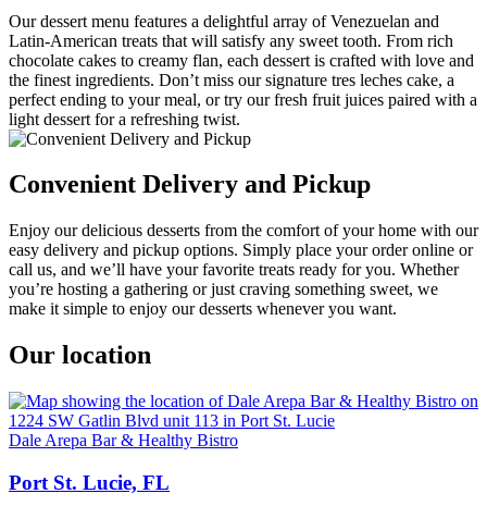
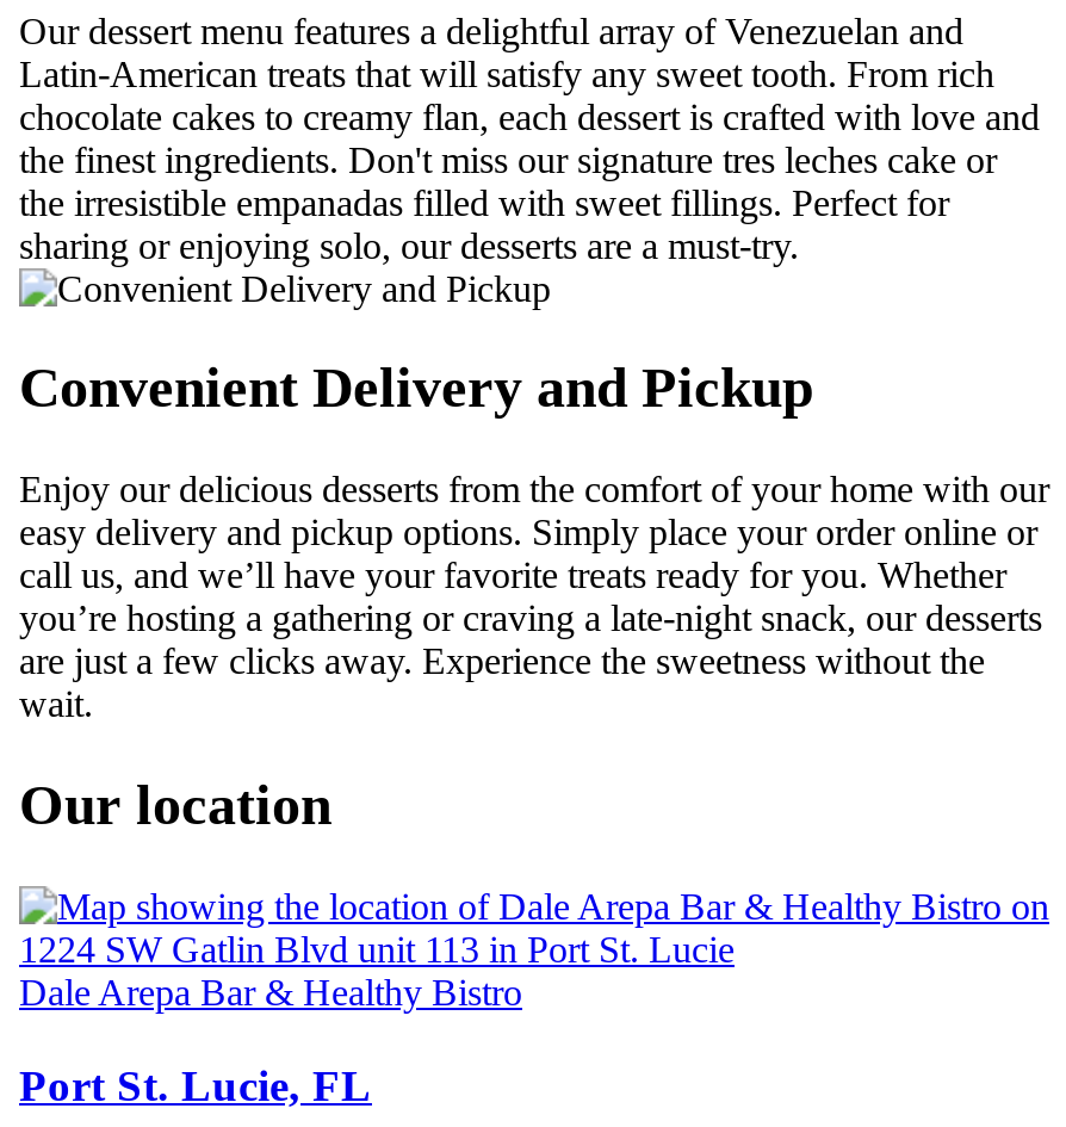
- the finest ingredients. Don’t miss our signature tres leches cake, a
- perfect ending to your meal, or try our fresh fruit juices paired with a
- light dessert for a refreshing twist.
+ the finest ingredients. Don't miss our signature tres leches cake or
+ the irresistible empanadas filled with sweet fillings. Perfect for
+ sharing or enjoying solo, our desserts are a must-try.

- you’re hosting a gathering or just craving something sweet, we
- make it simple to enjoy our desserts whenever you want.
+ you’re hosting a gathering or craving a late-night snack, our desserts
+ are just a few clicks away. Experience the sweetness without the
+ wait.
